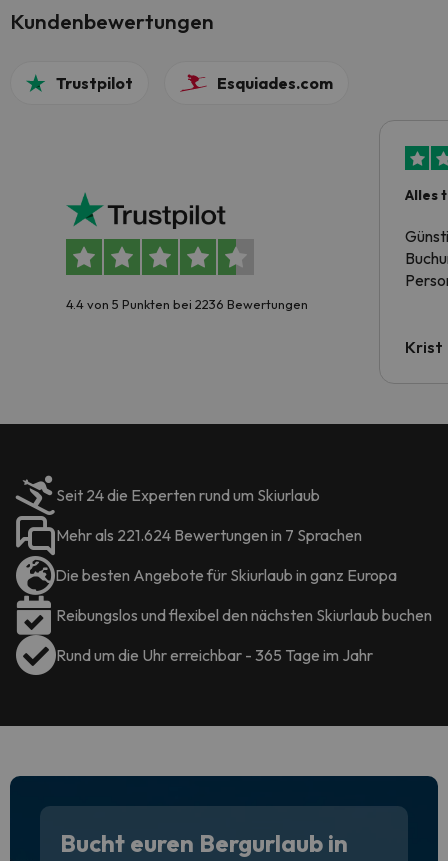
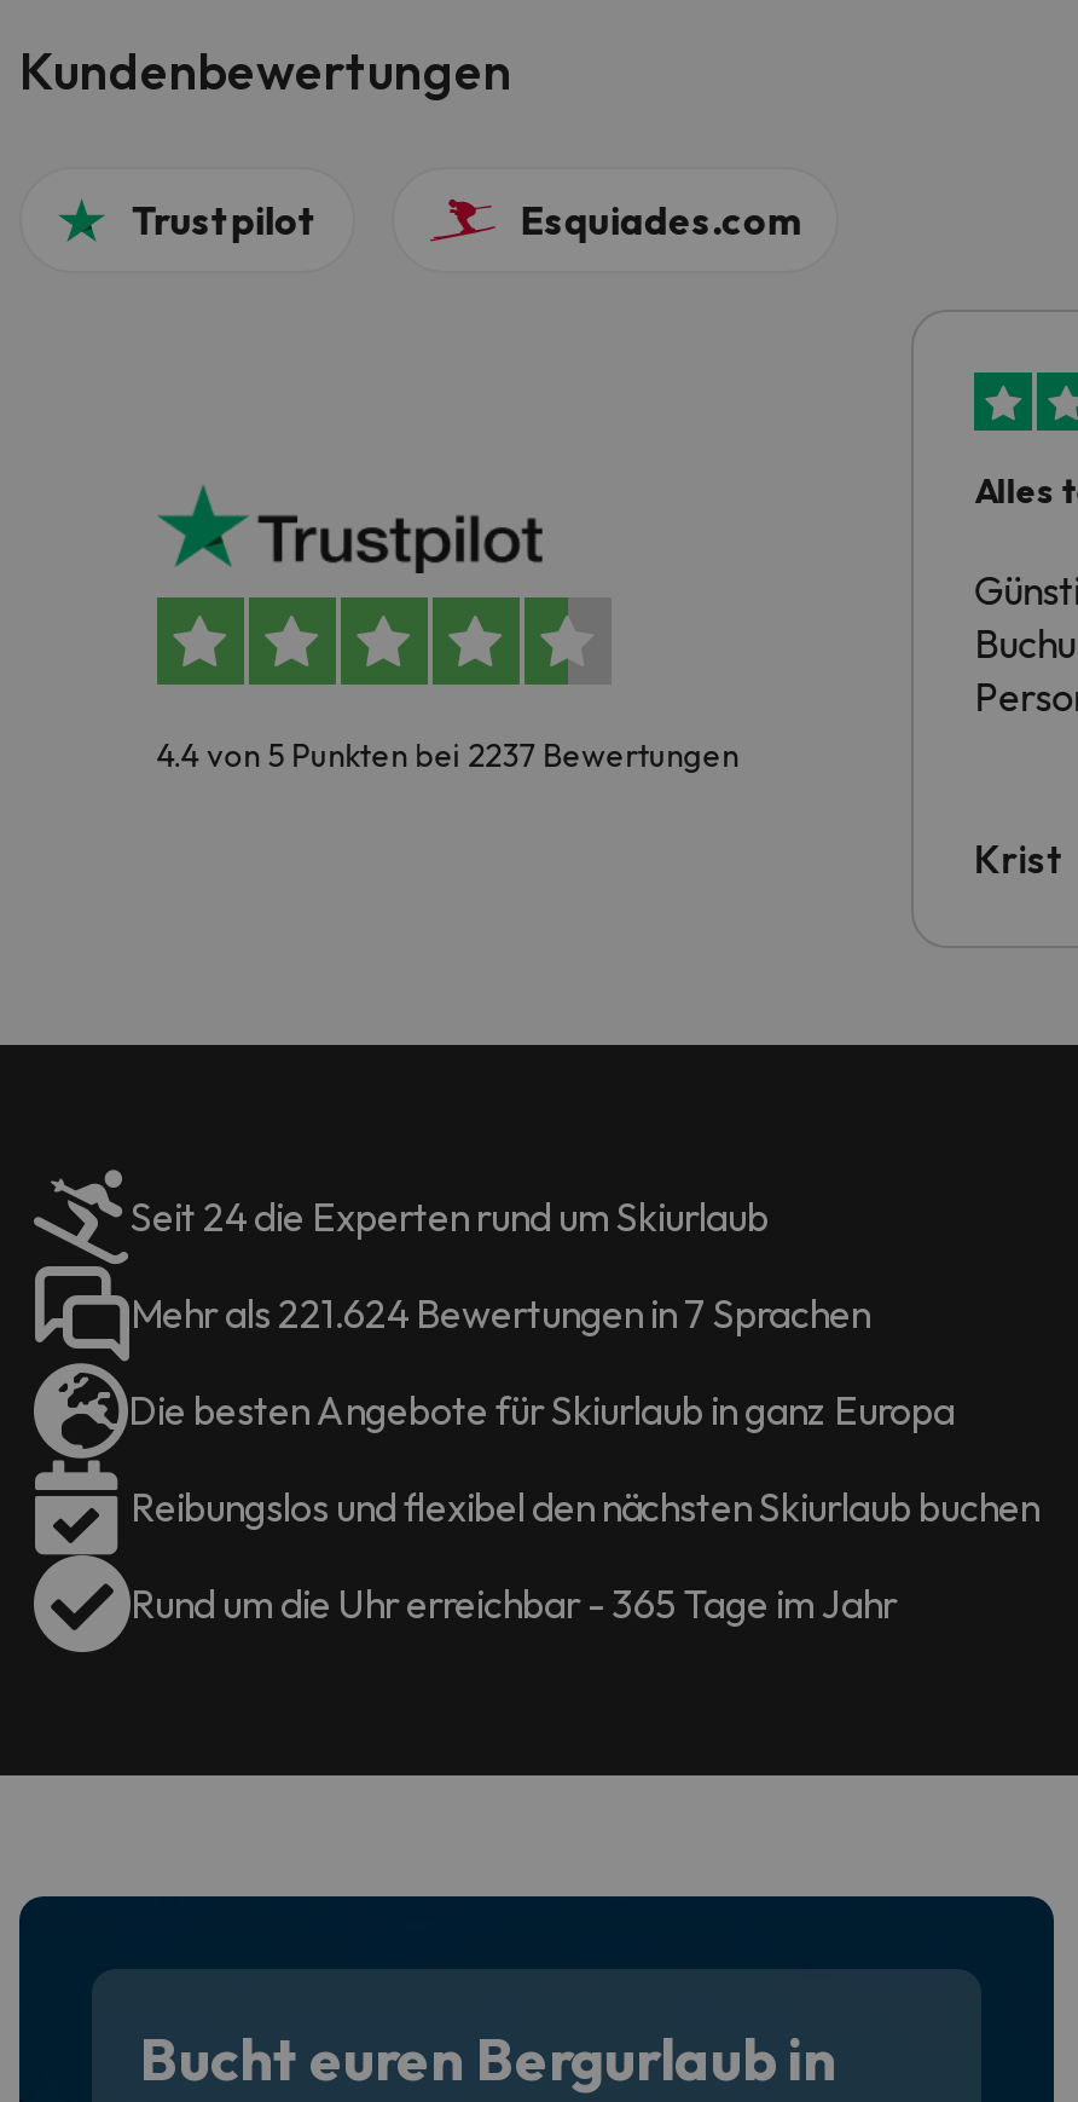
- 4.4 von 5 Punkten bei 2236 Bewertungen
+ 4.4 von 5 Punkten bei 2237 Bewertungen
